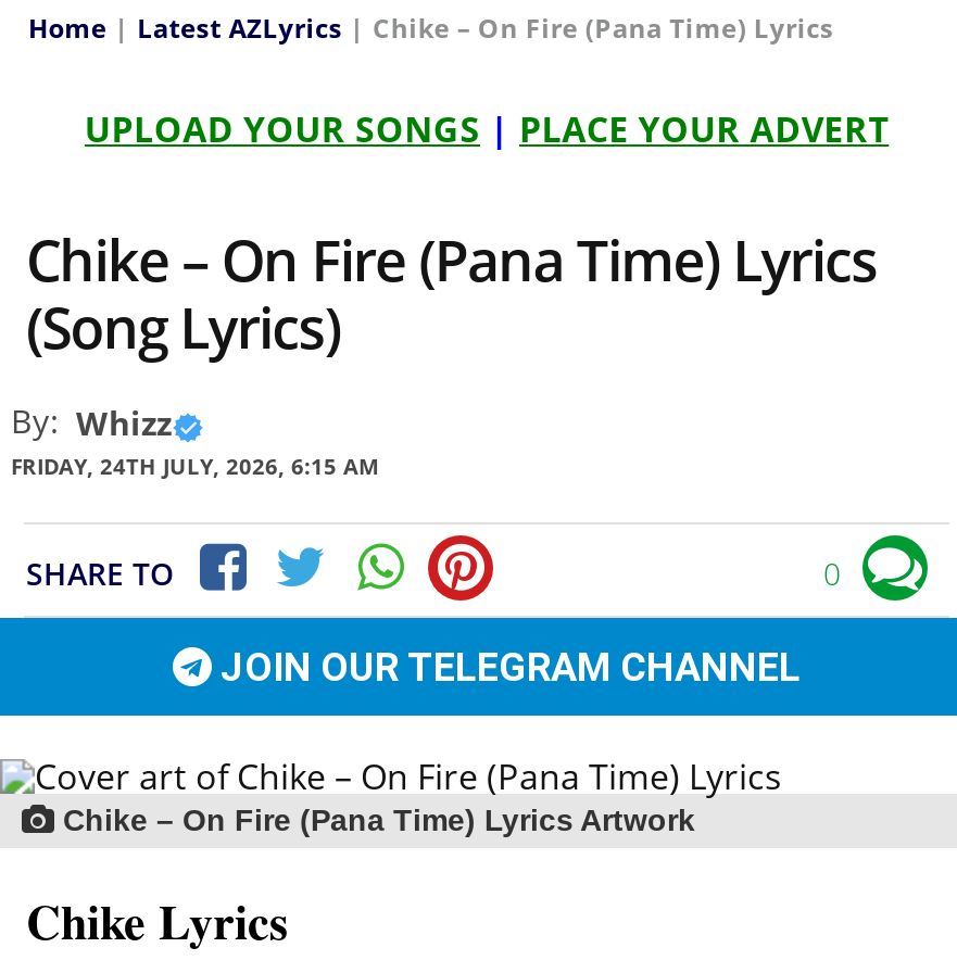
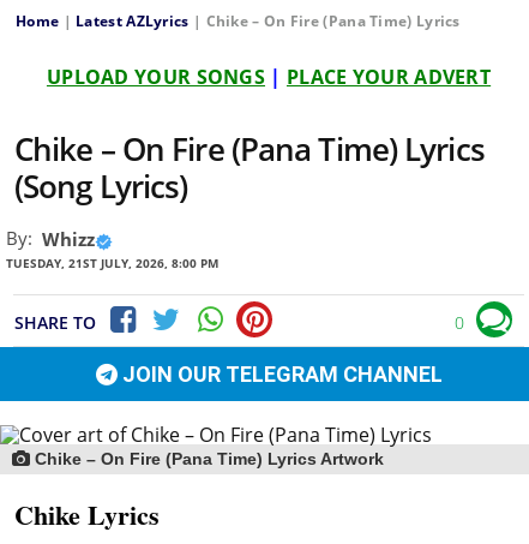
- FRIDAY, 24TH JULY, 2026, 6:15 AM
+ TUESDAY, 21ST JULY, 2026, 8:00 PM
